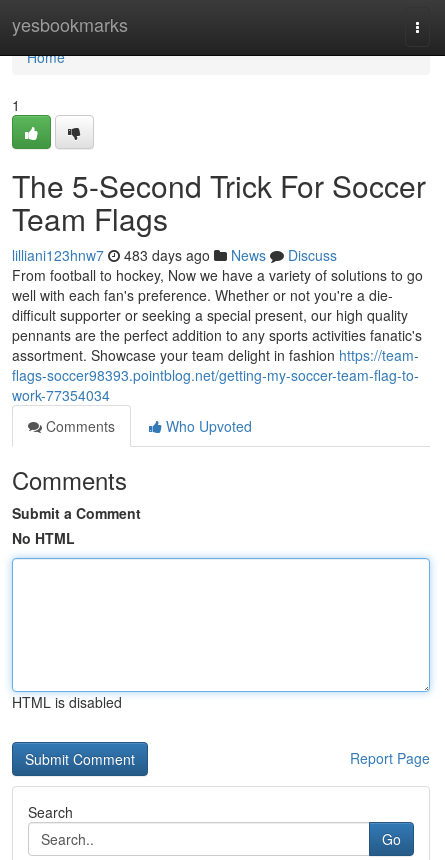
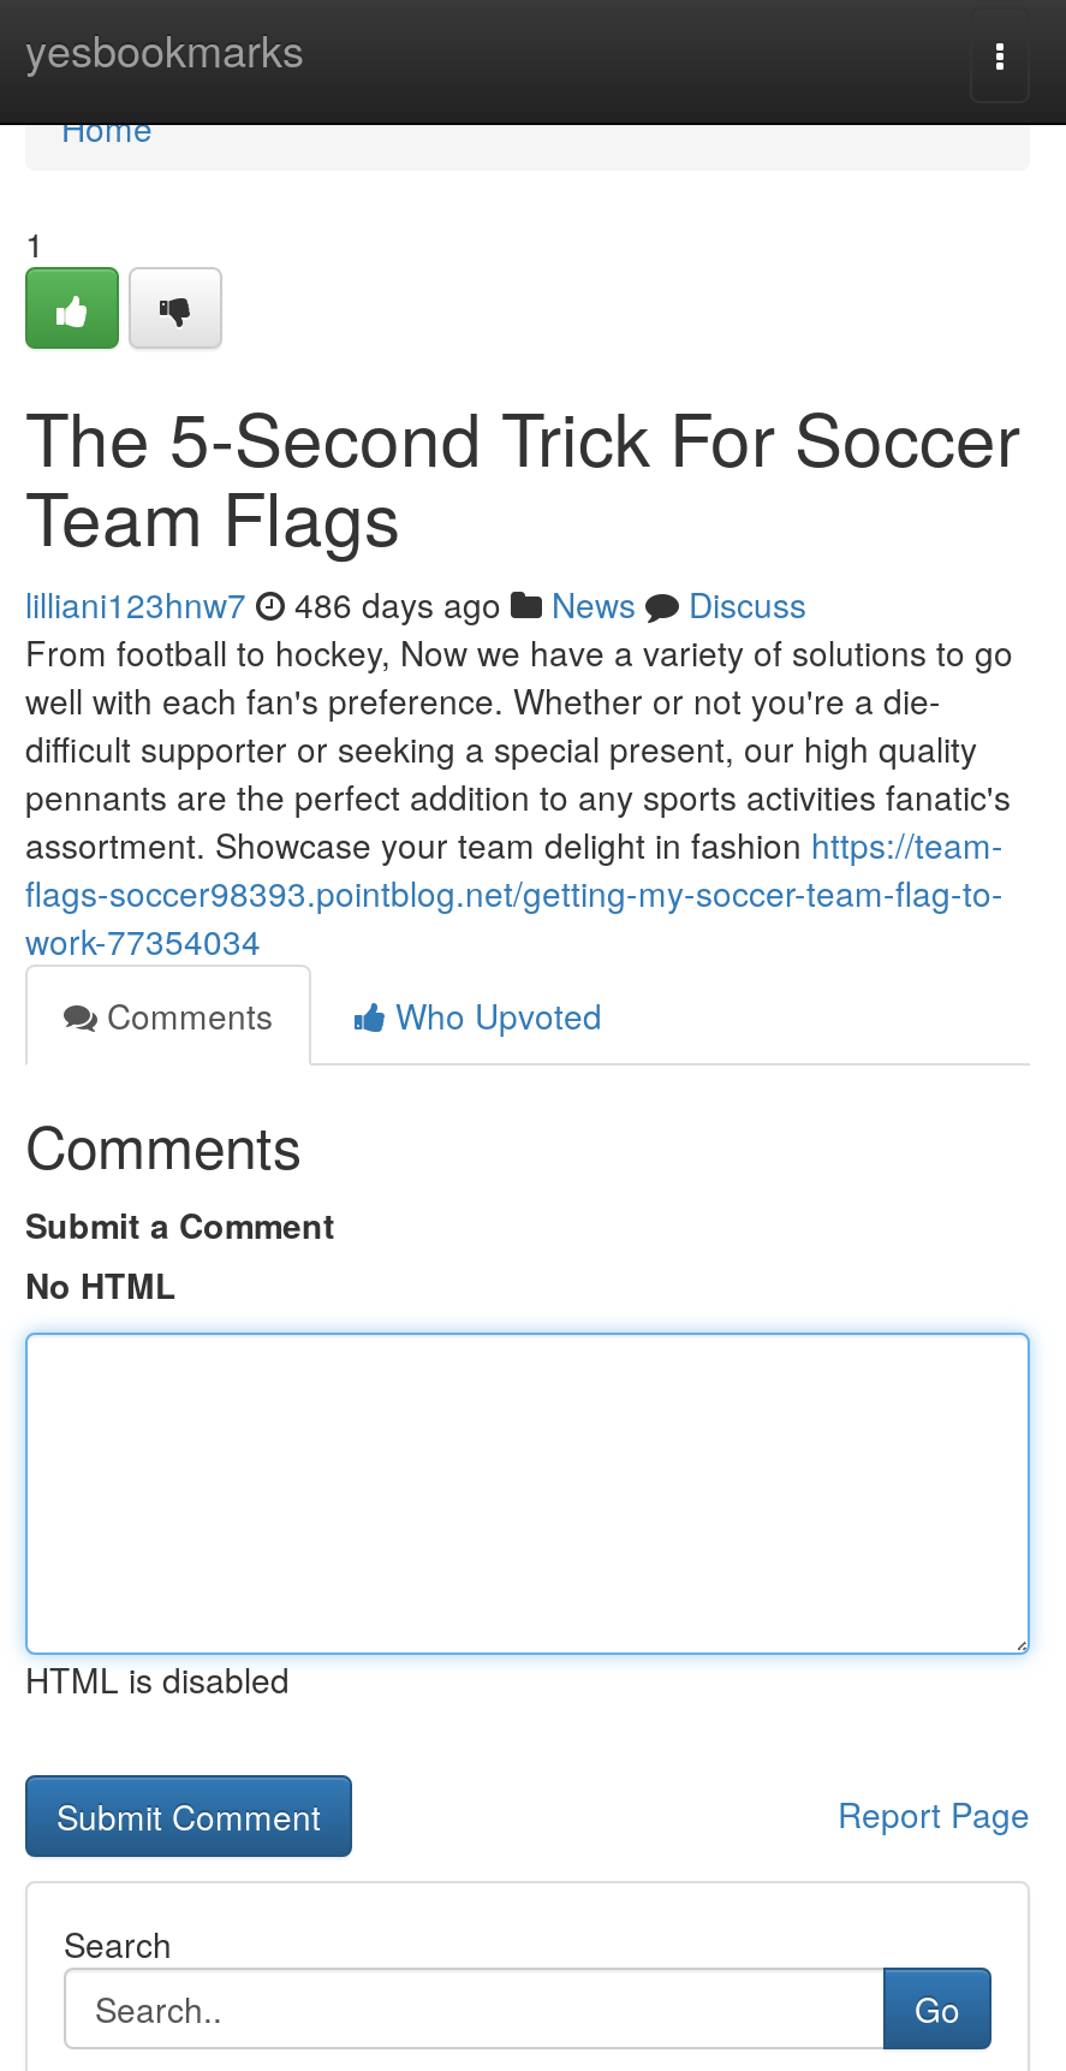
- lilliani123hnw7 483 days ago News Discuss
+ lilliani123hnw7 486 days ago News Discuss
